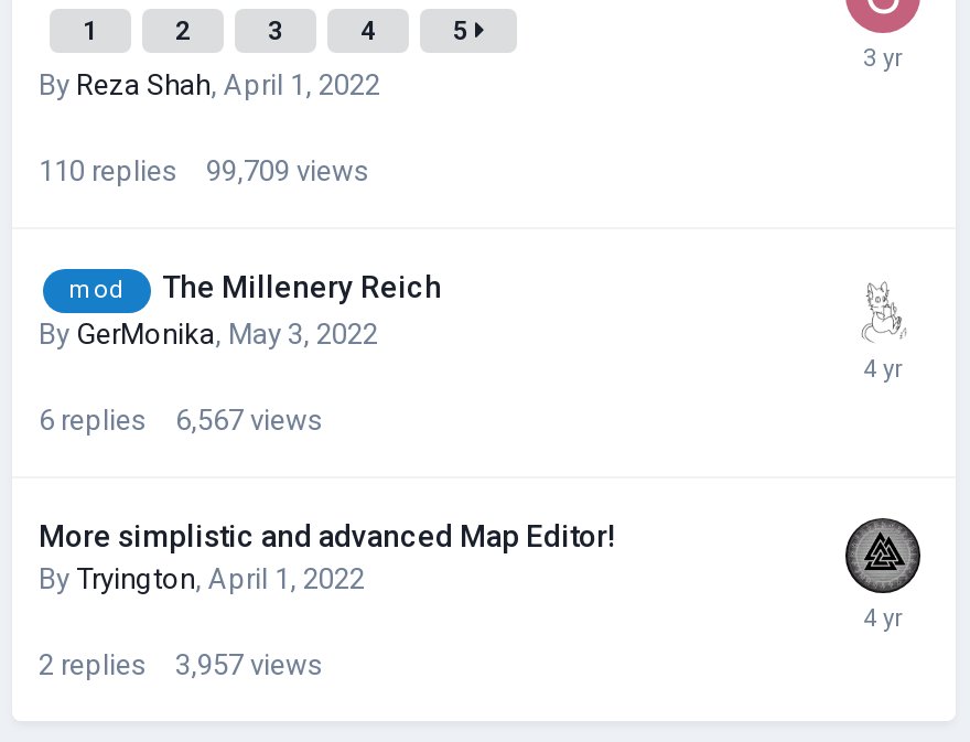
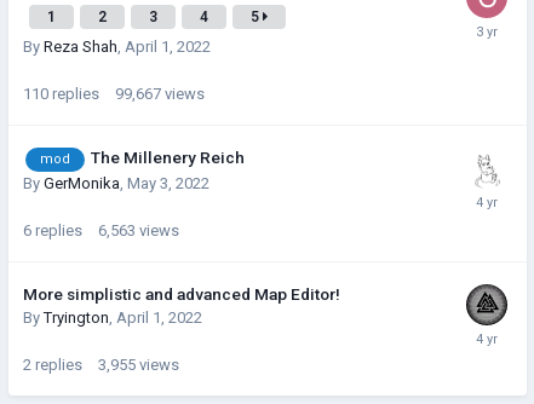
- 110 replies 99,709 views
+ 110 replies 99,667 views

- 6 replies 6,567 views
+ 6 replies 6,563 views

- 2 replies 3,957 views
+ 2 replies 3,955 views
